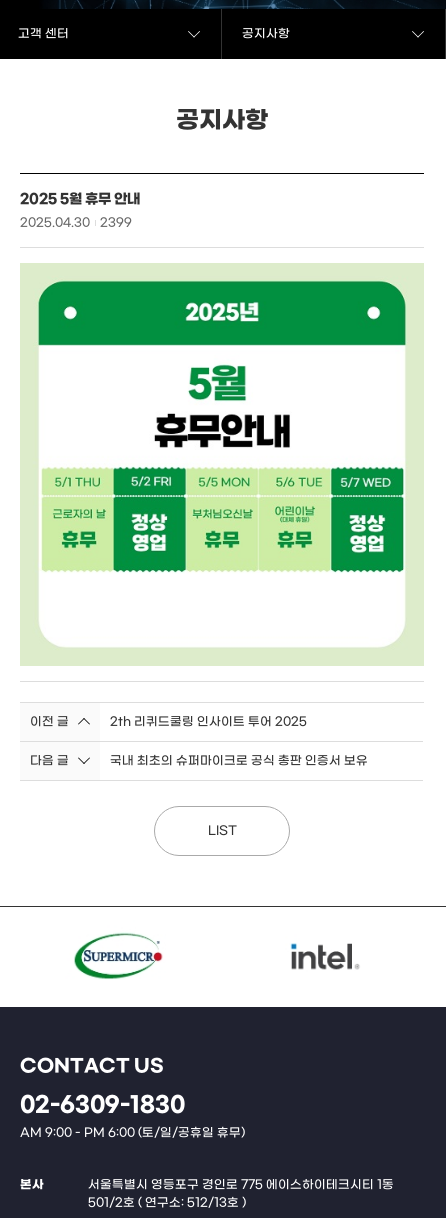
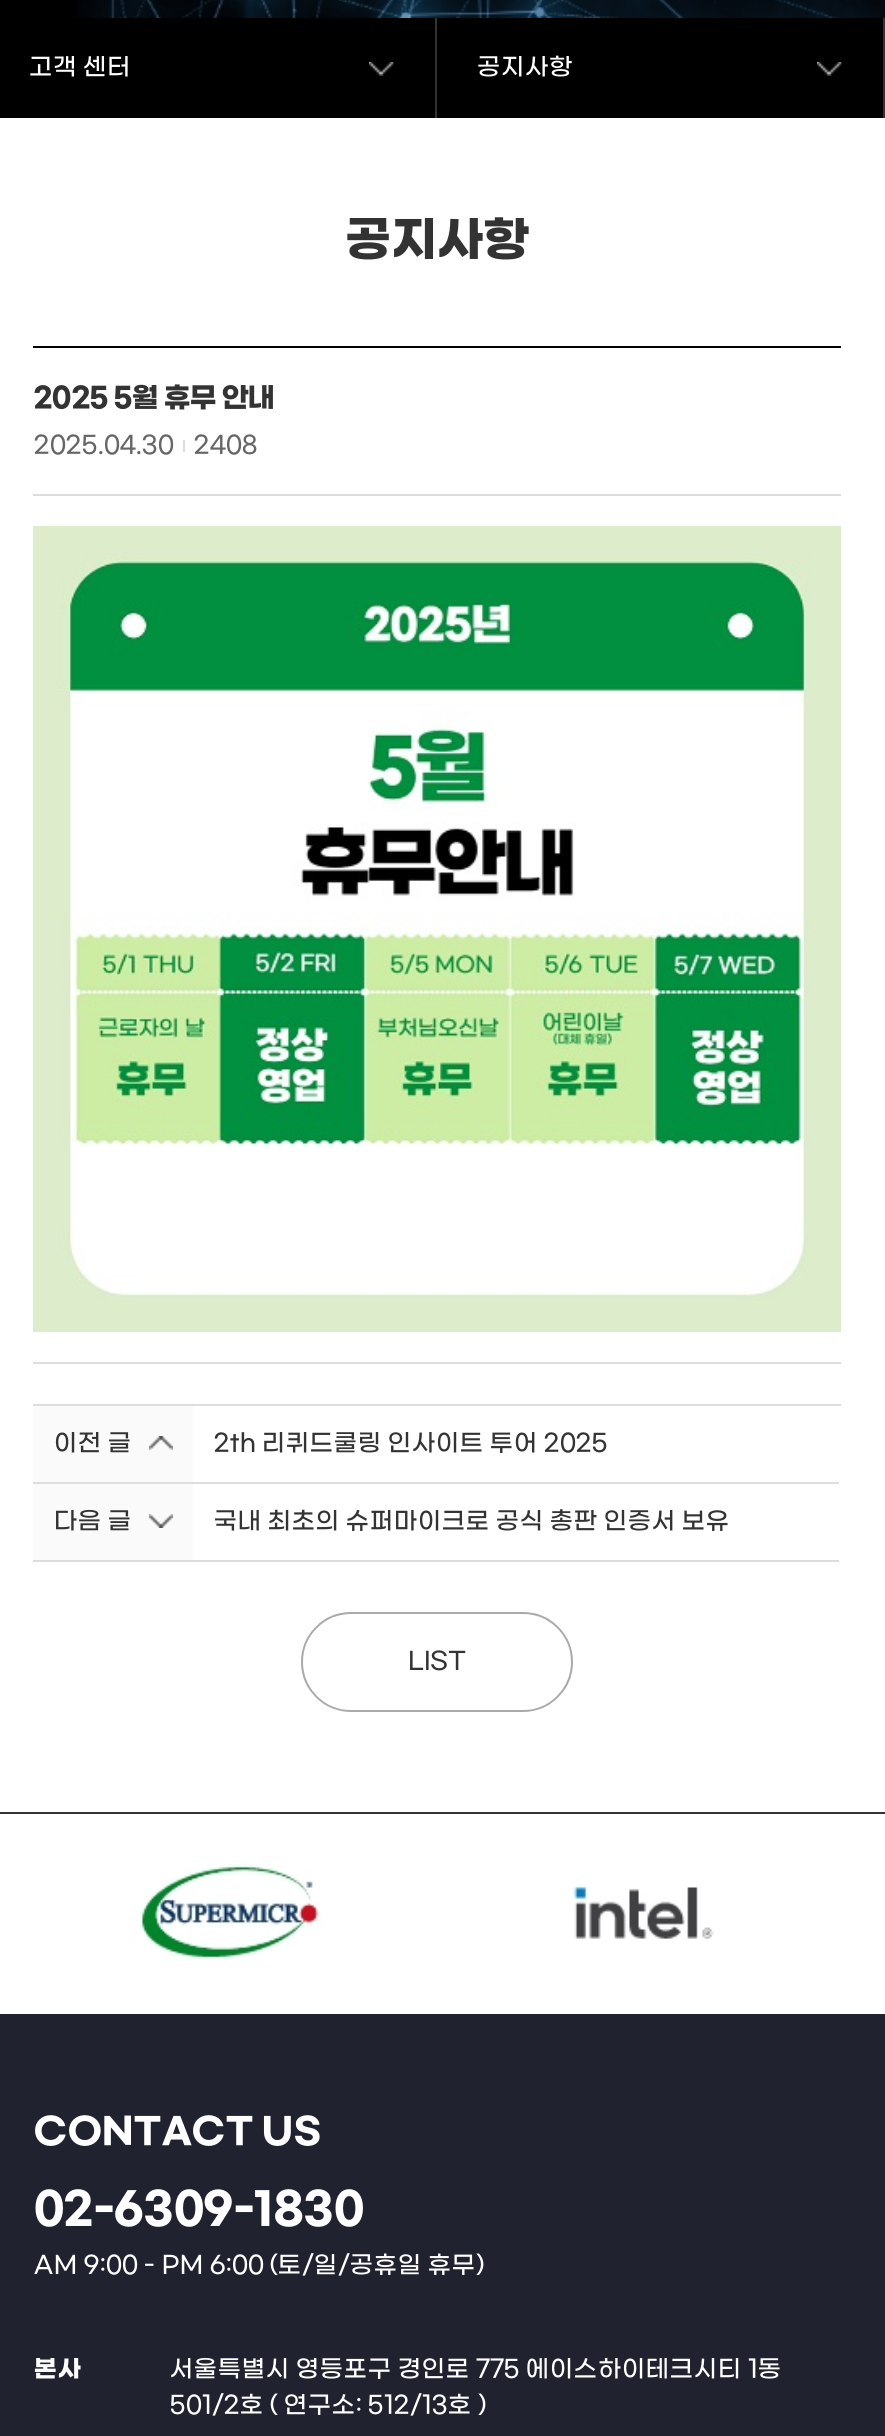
- 2025.04.30 2399
+ 2025.04.30 2408
